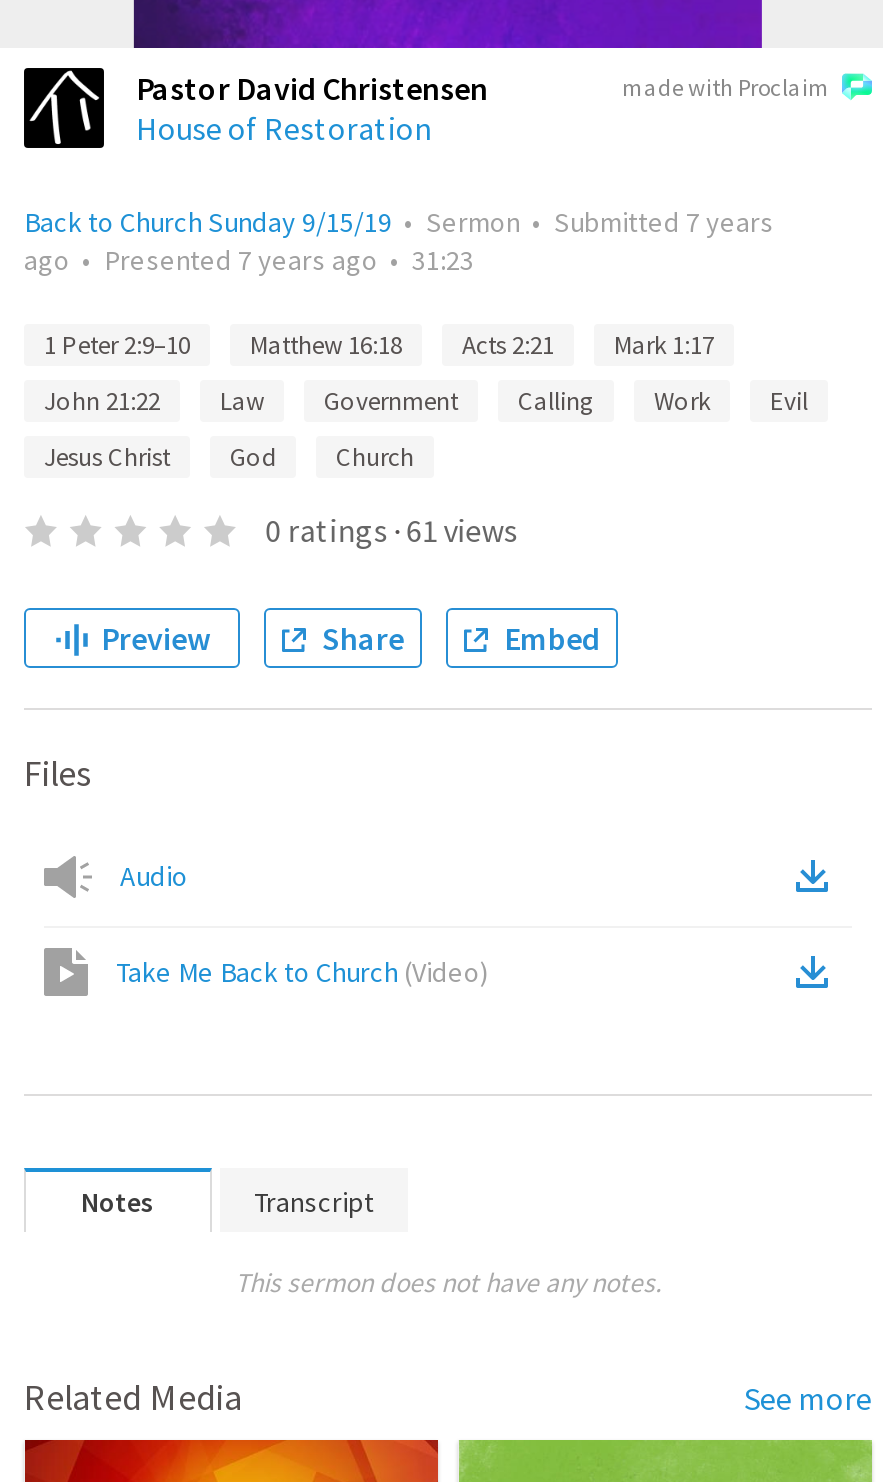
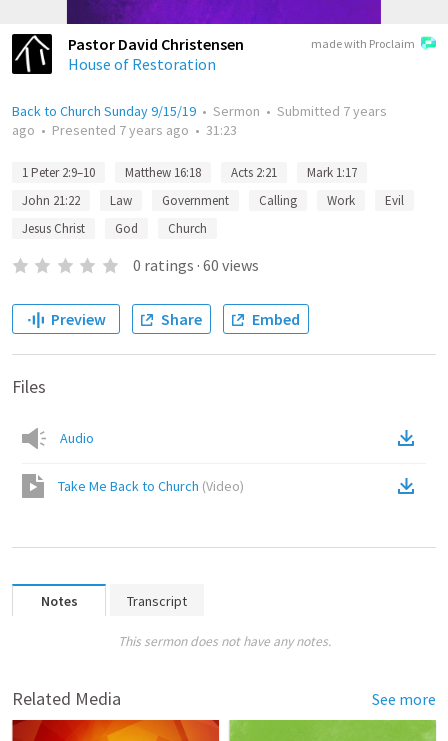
- 0 ratings · 61 views
+ 0 ratings · 60 views
